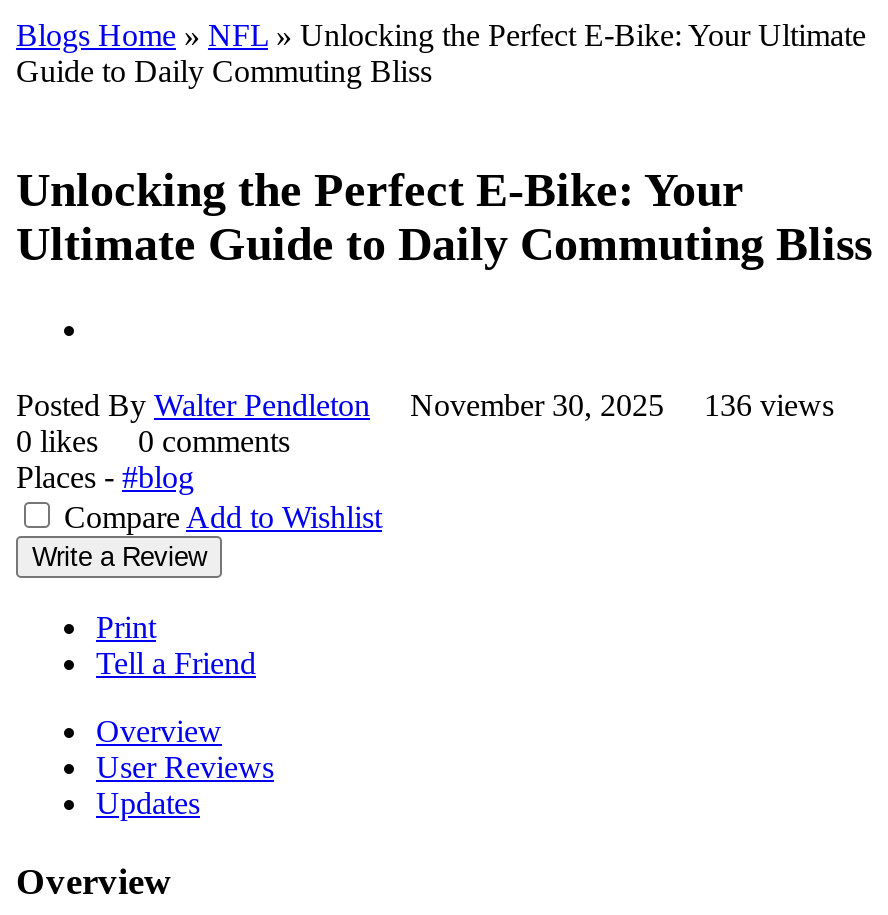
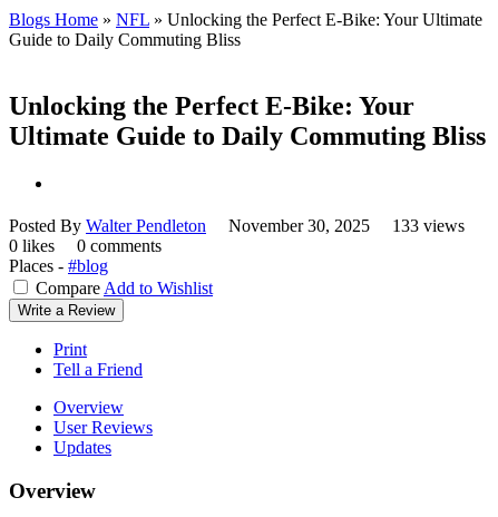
- Posted By Walter Pendleton November 30, 2025 136 views
+ Posted By Walter Pendleton November 30, 2025 133 views
